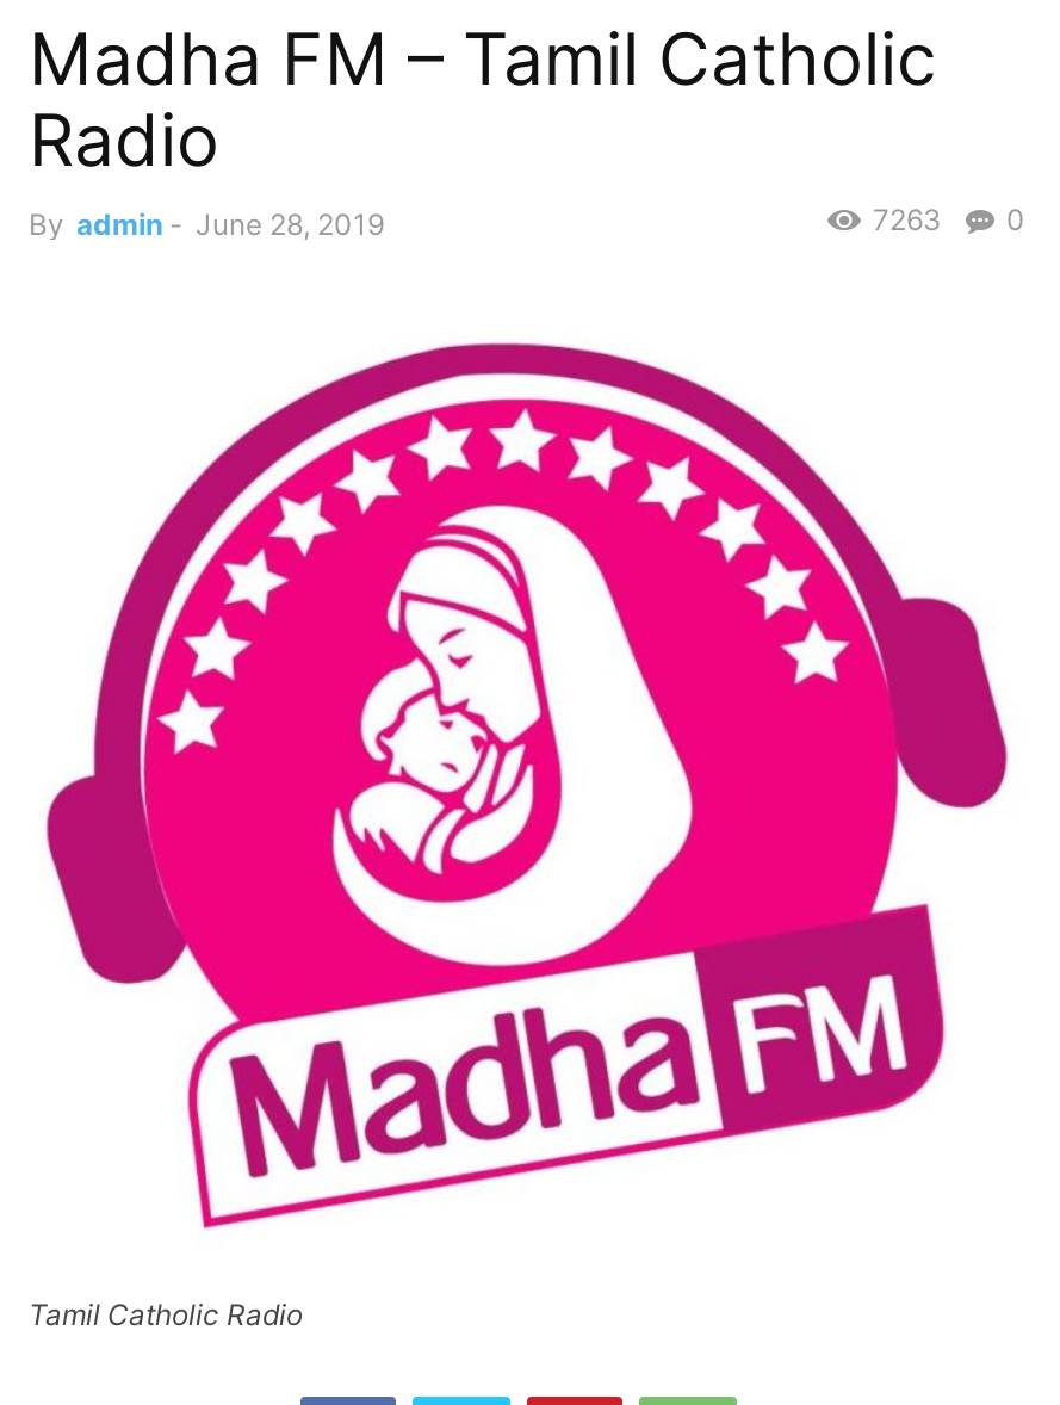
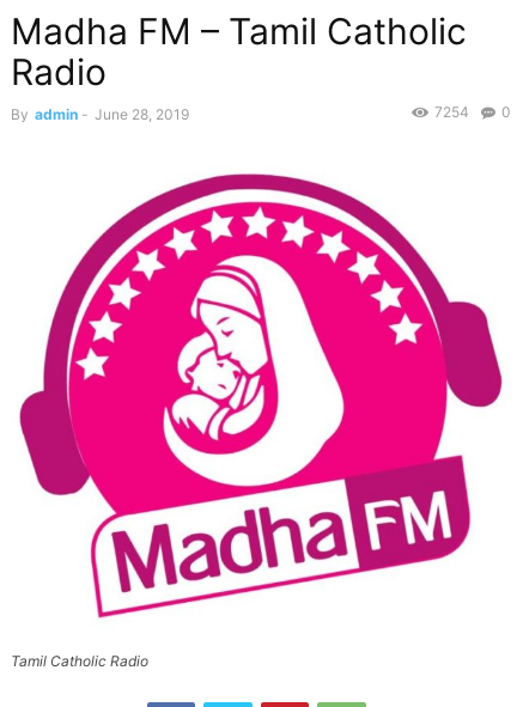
- 7263 0
+ 7254 0
